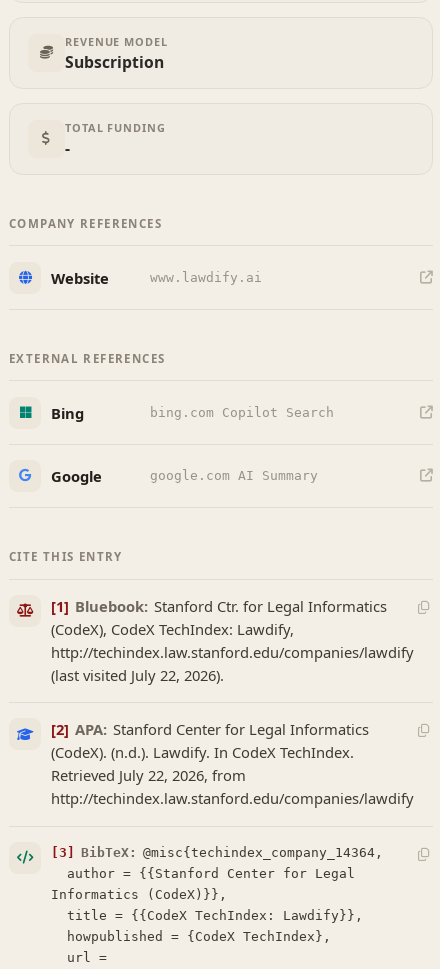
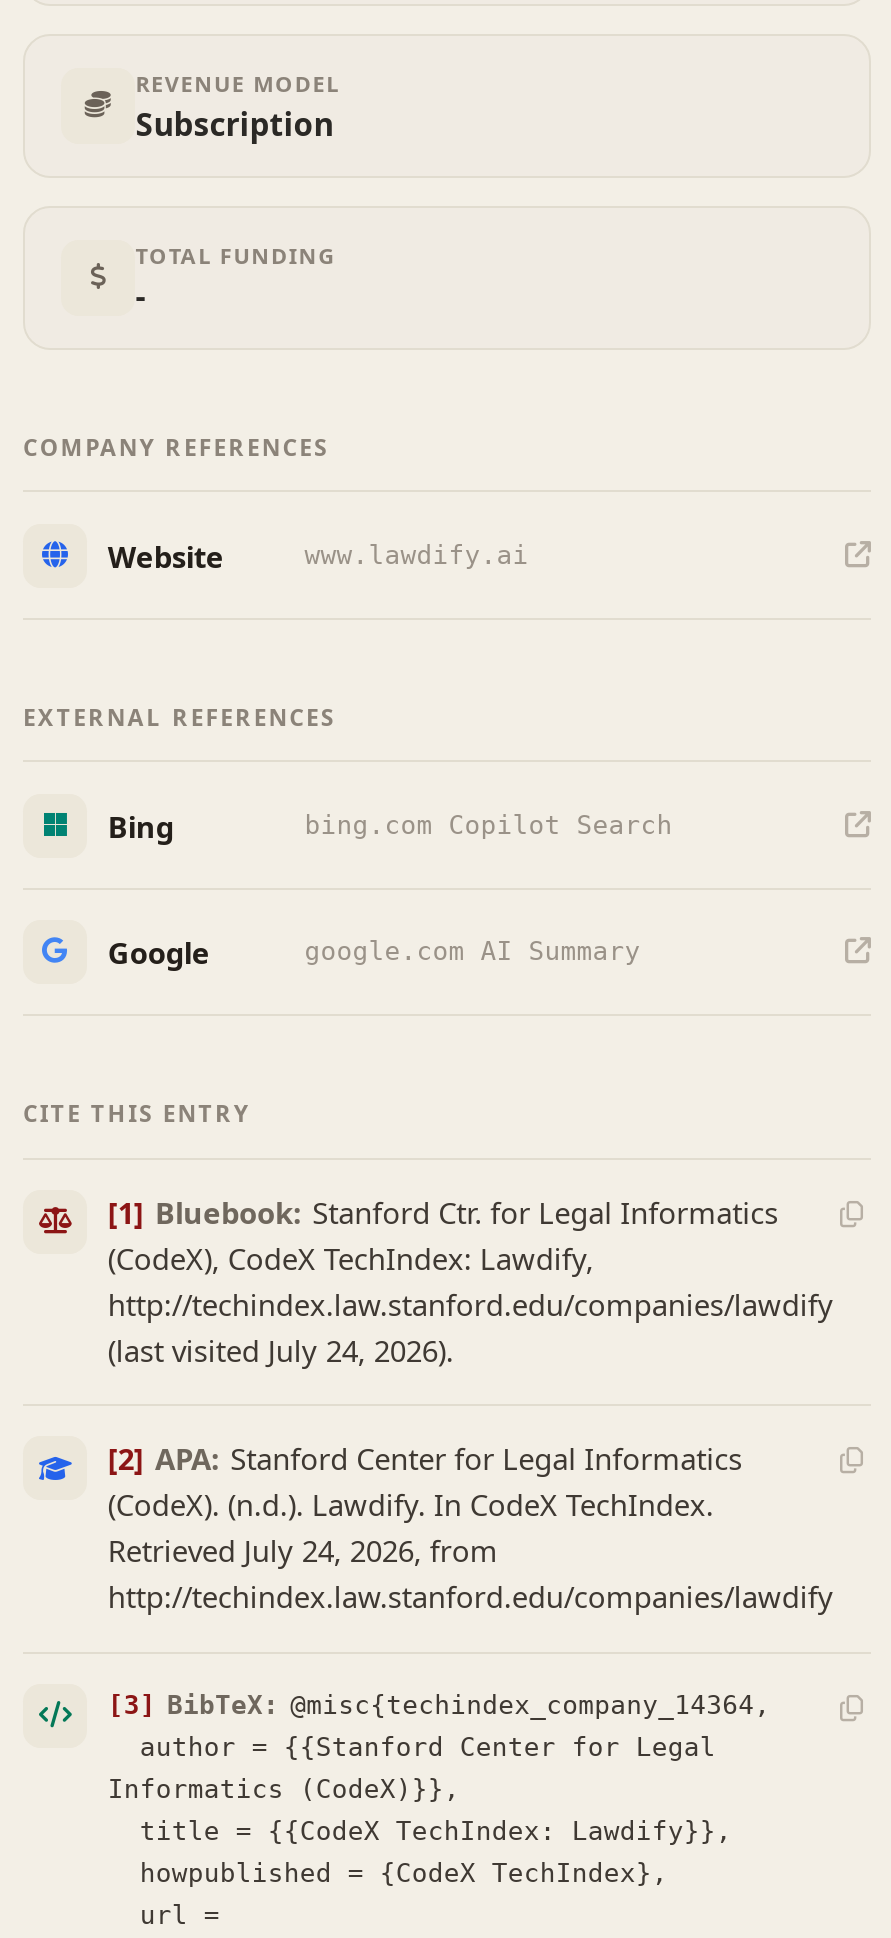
- (last visited July 22, 2026).
+ (last visited July 24, 2026).

- Retrieved July 22, 2026, from
+ Retrieved July 24, 2026, from
